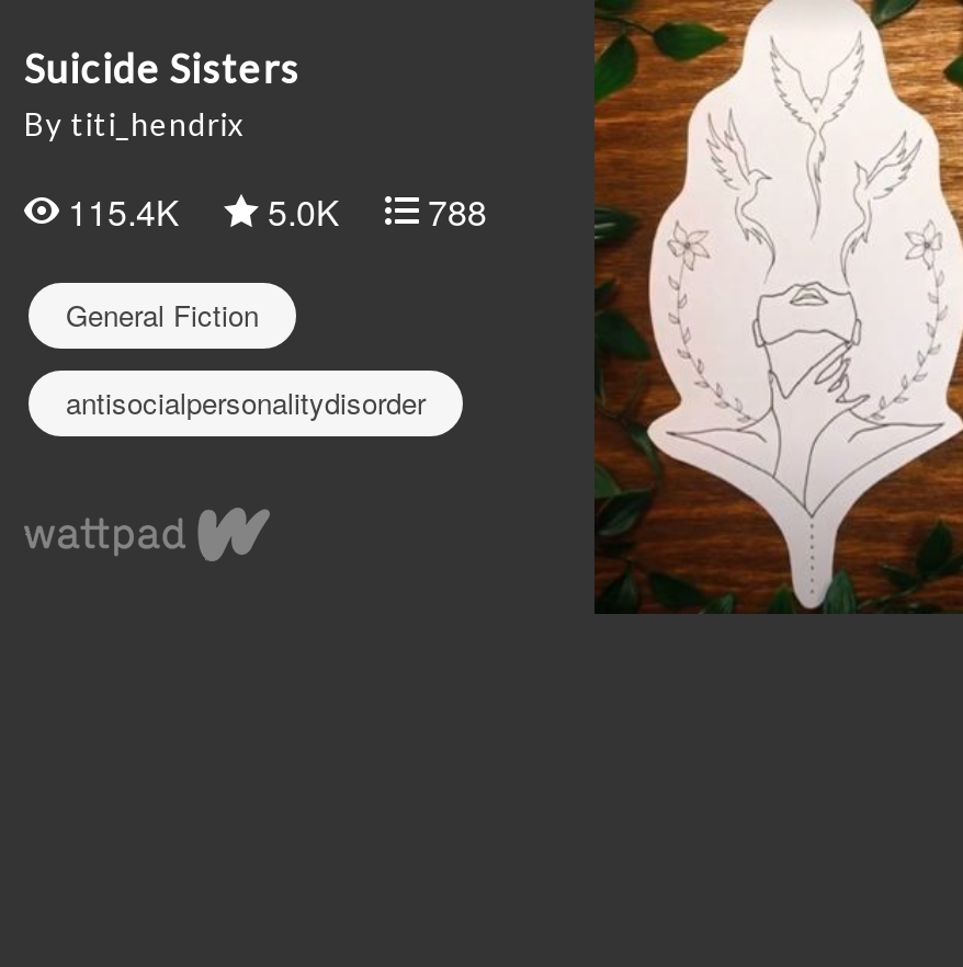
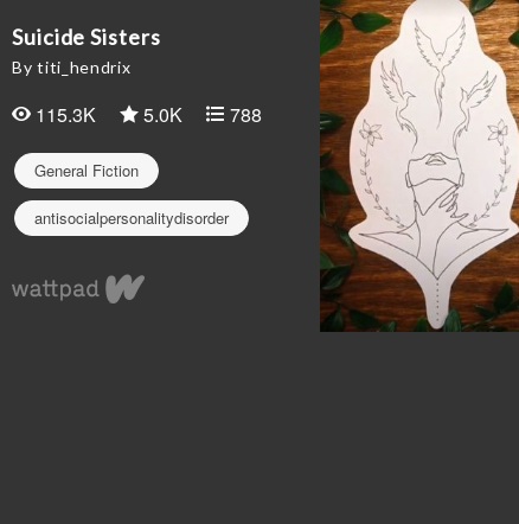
- 115.4K 5.0K 788
+ 115.3K 5.0K 788
